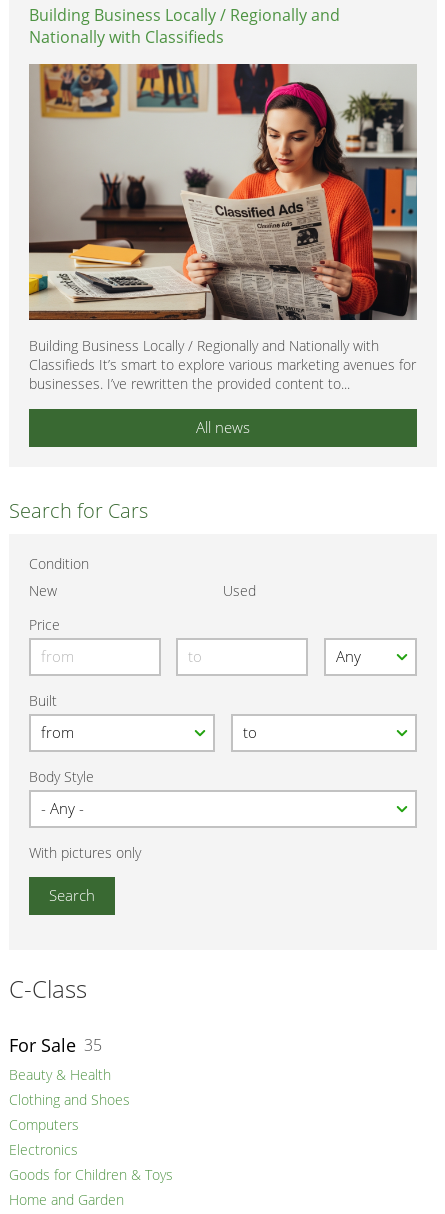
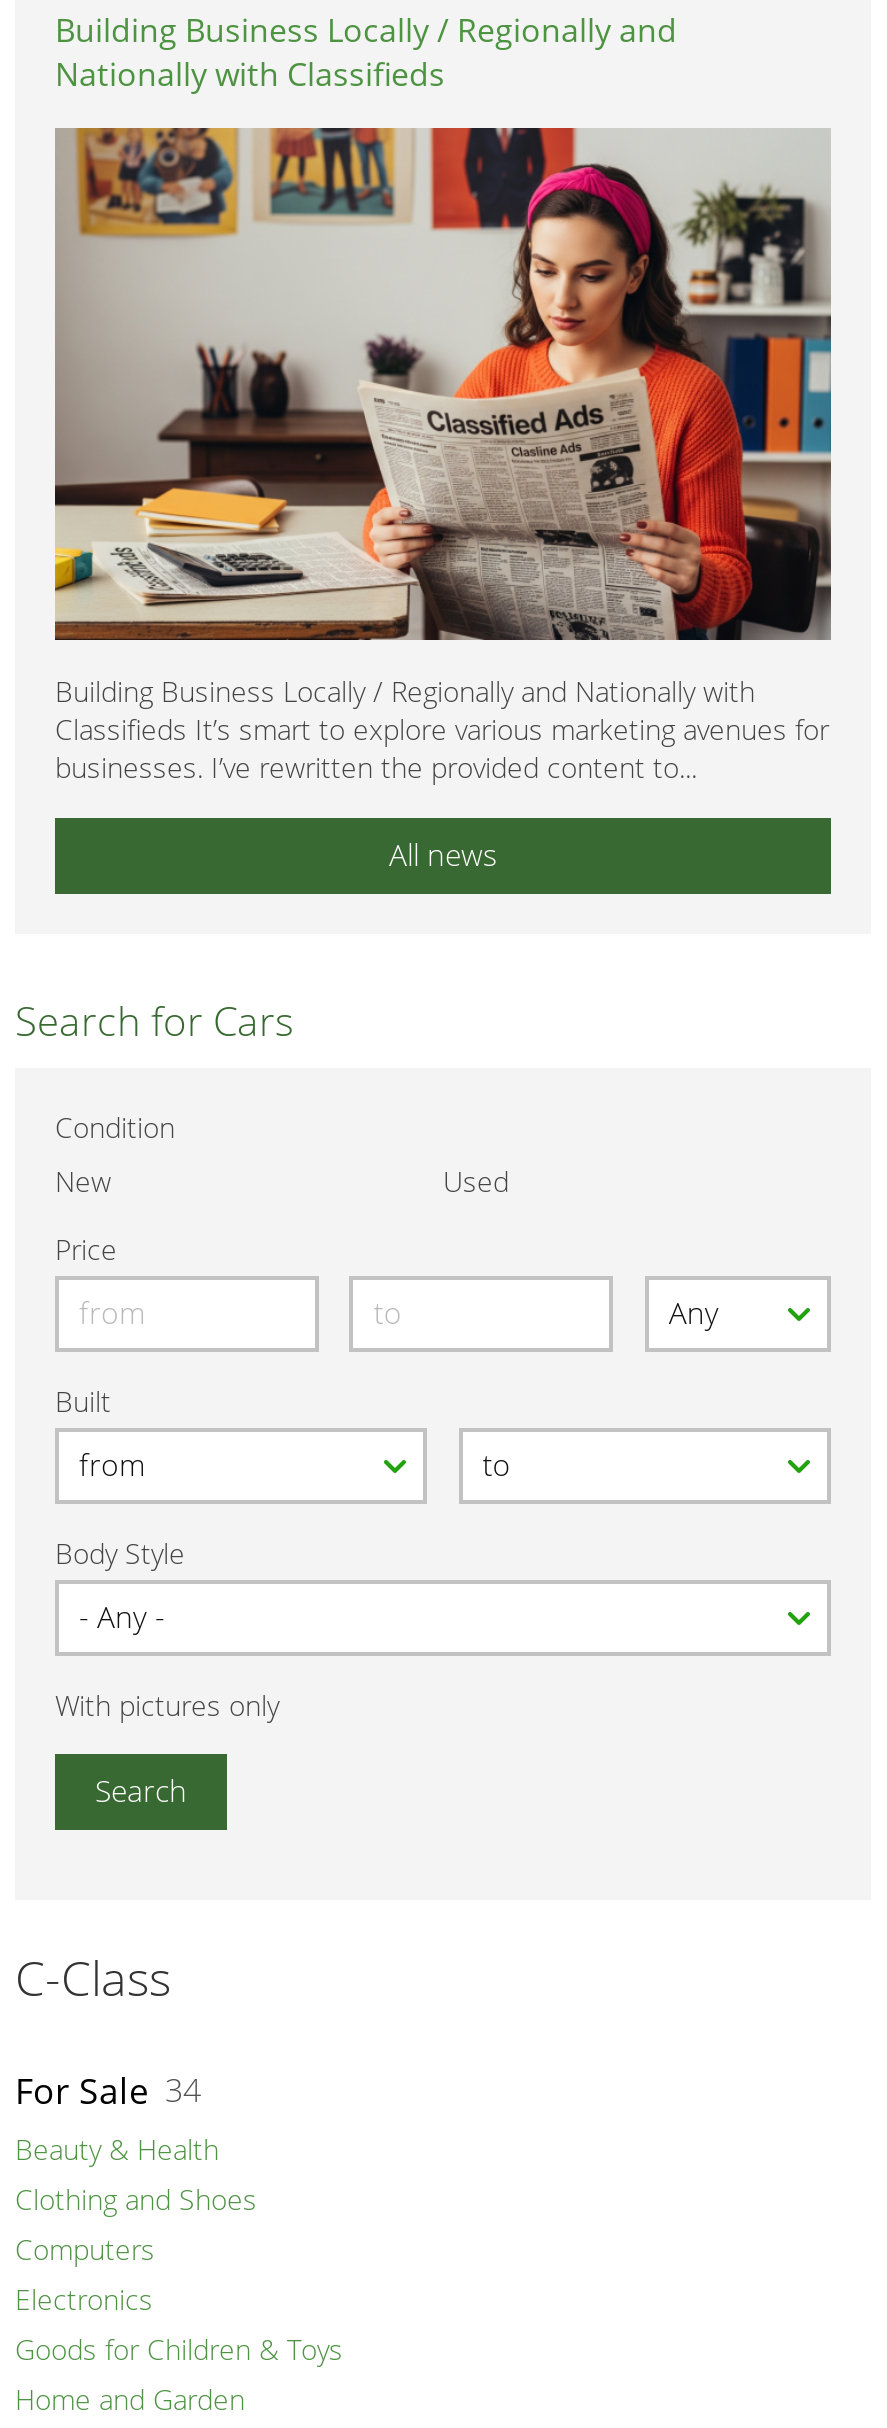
- For Sale 35
+ For Sale 34
